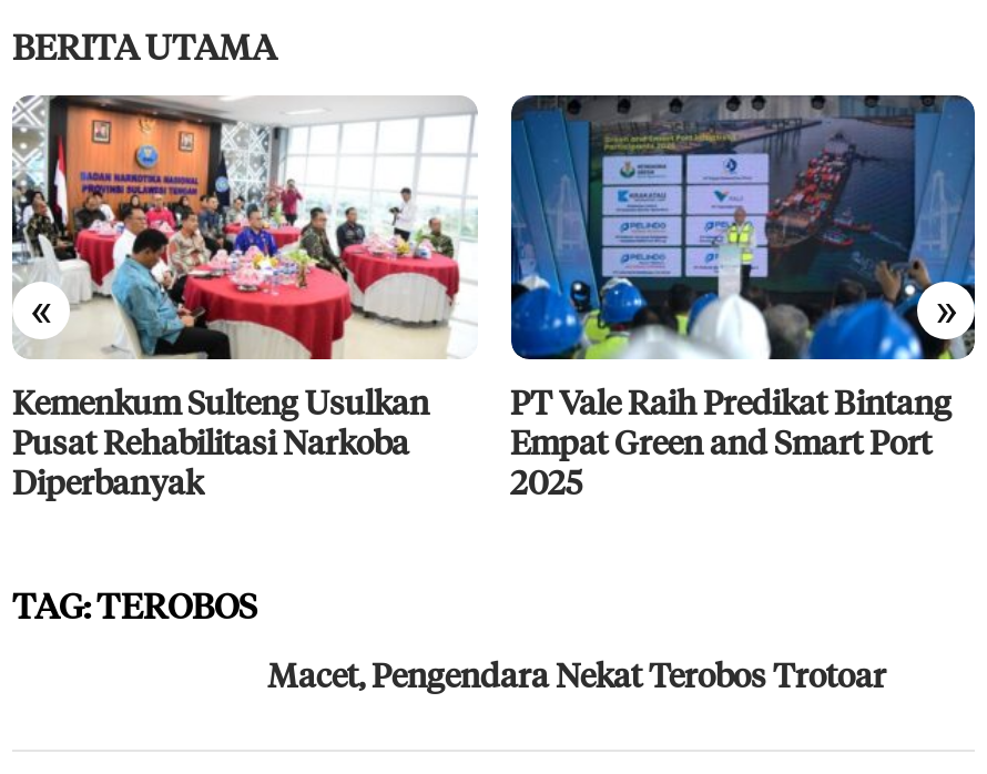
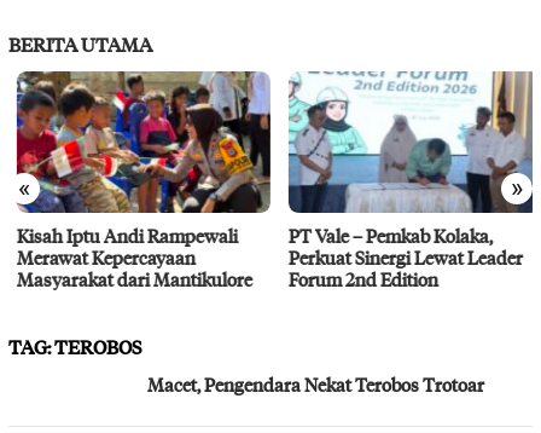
- [image]
- Kemenkum Sulteng Usulkan
- Pusat Rehabilitasi Narkoba
- Diperbanyak
+ [image]
+ Kisah Iptu Andi Rampewali
+ Merawat Kepercayaan
+ Masyarakat dari Mantikulore

- [image]
- PT Vale Raih Predikat Bintang
- Empat Green and Smart Port
- 2025
+ [image]
+ PT Vale – Pemkab Kolaka,
+ Perkuat Sinergi Lewat Leader
+ Forum 2nd Edition
